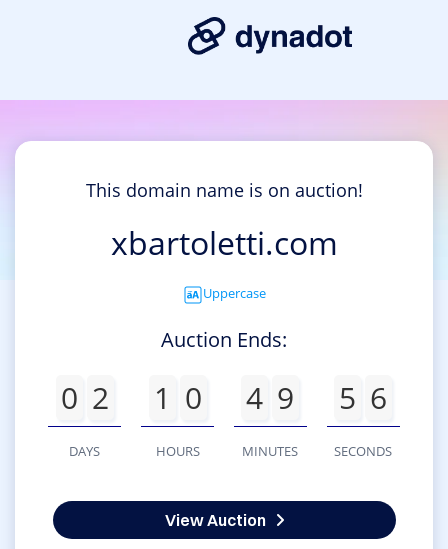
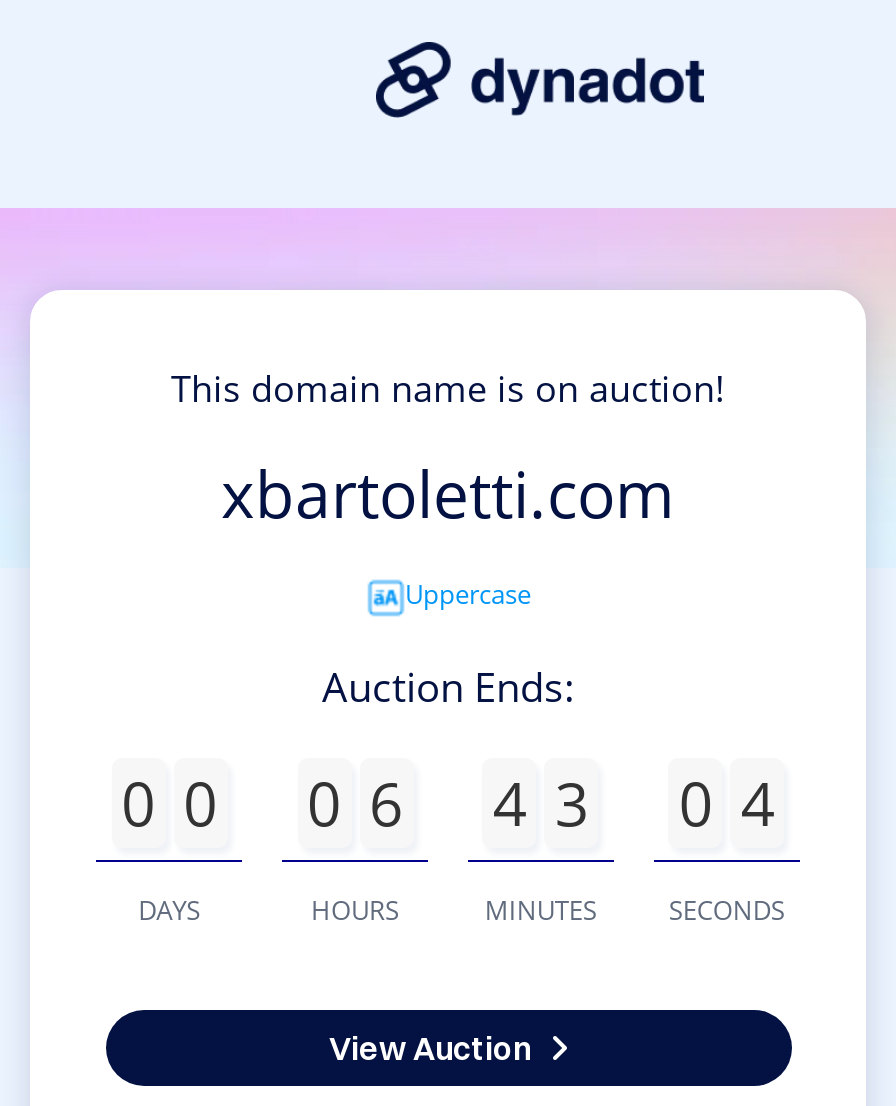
- 0 2
+ 0 0

- 1 0
+ 0 6

- 4 9
+ 4 3

- 5 6
+ 0 4
